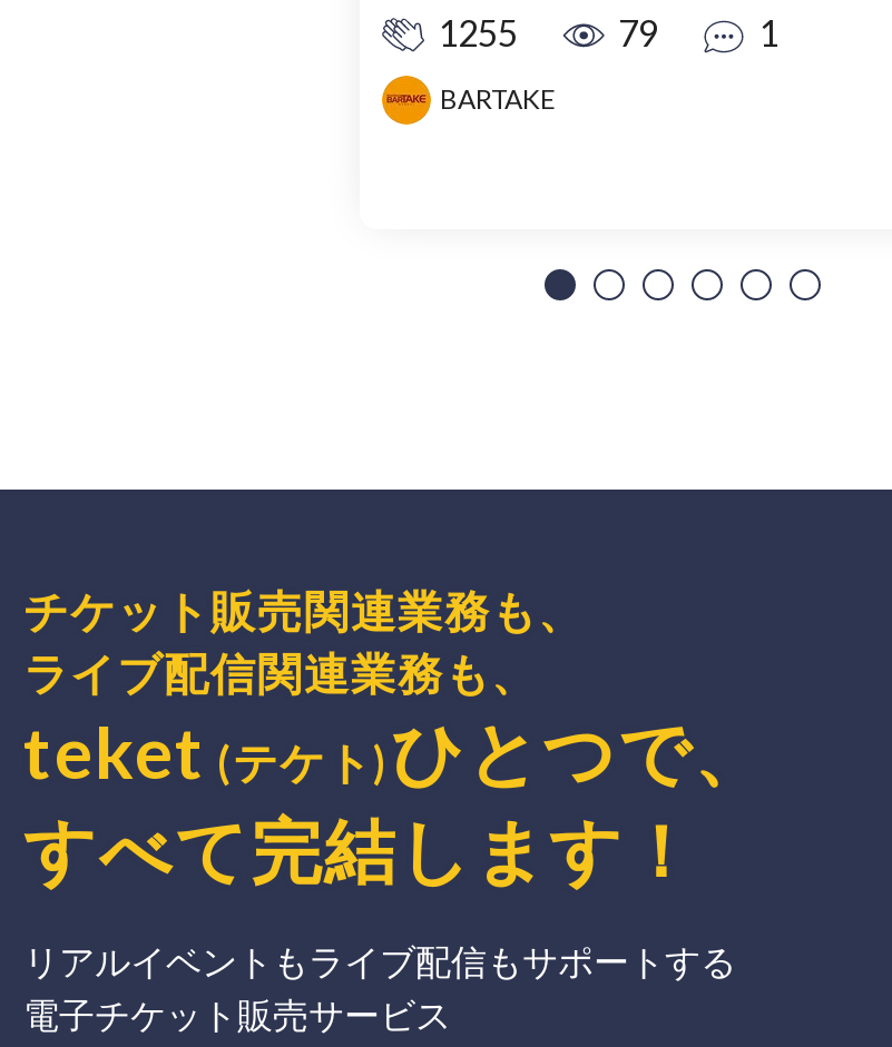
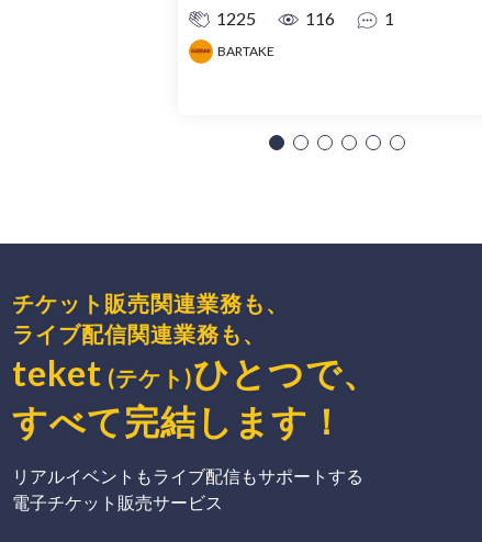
- 1255
+ 1225

- 79
+ 116
